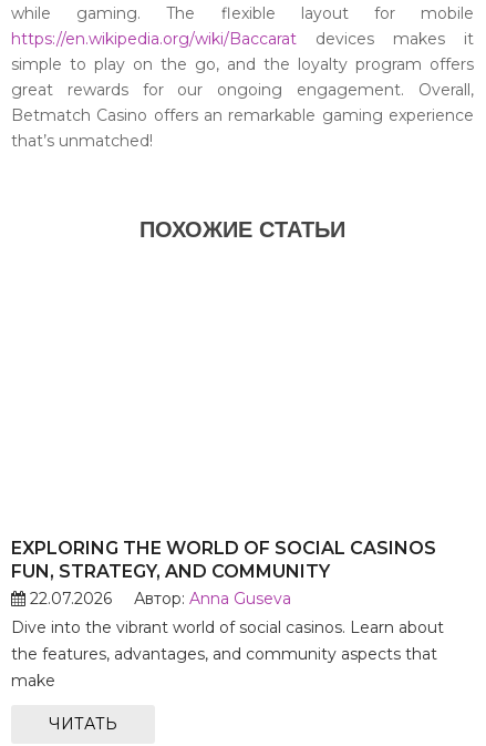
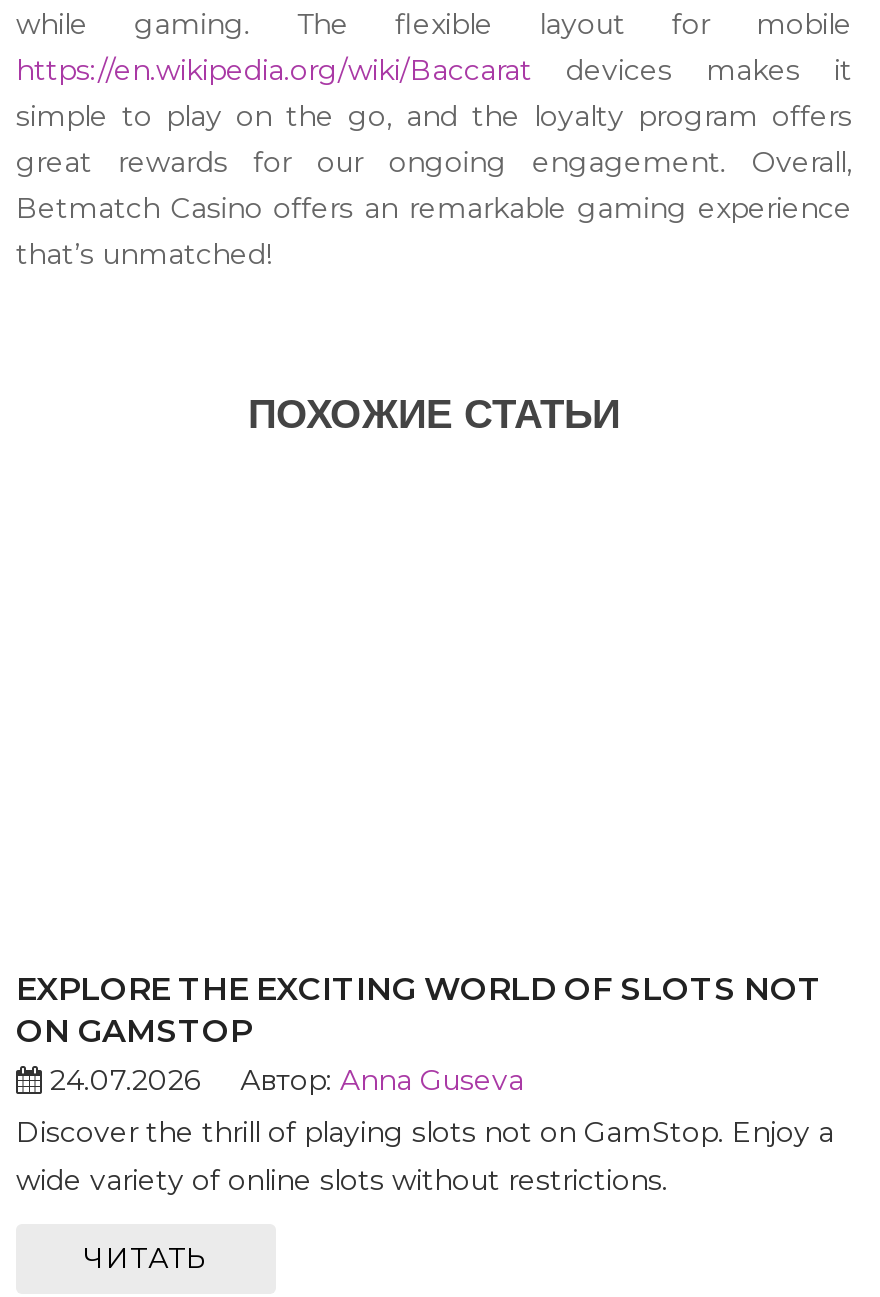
- EXPLORING THE WORLD OF SOCIAL CASINOS
- FUN, STRATEGY, AND COMMUNITY
- 22.07.2026
+ EXPLORE THE EXCITING WORLD OF SLOTS NOT
+ ON GAMSTOP
+ 24.07.2026

- Dive into the vibrant world of social casinos. Learn about
- the features, advantages, and community aspects that
- make
+ Discover the thrill of playing slots not on GamStop. Enjoy a
+ wide variety of online slots without restrictions.
